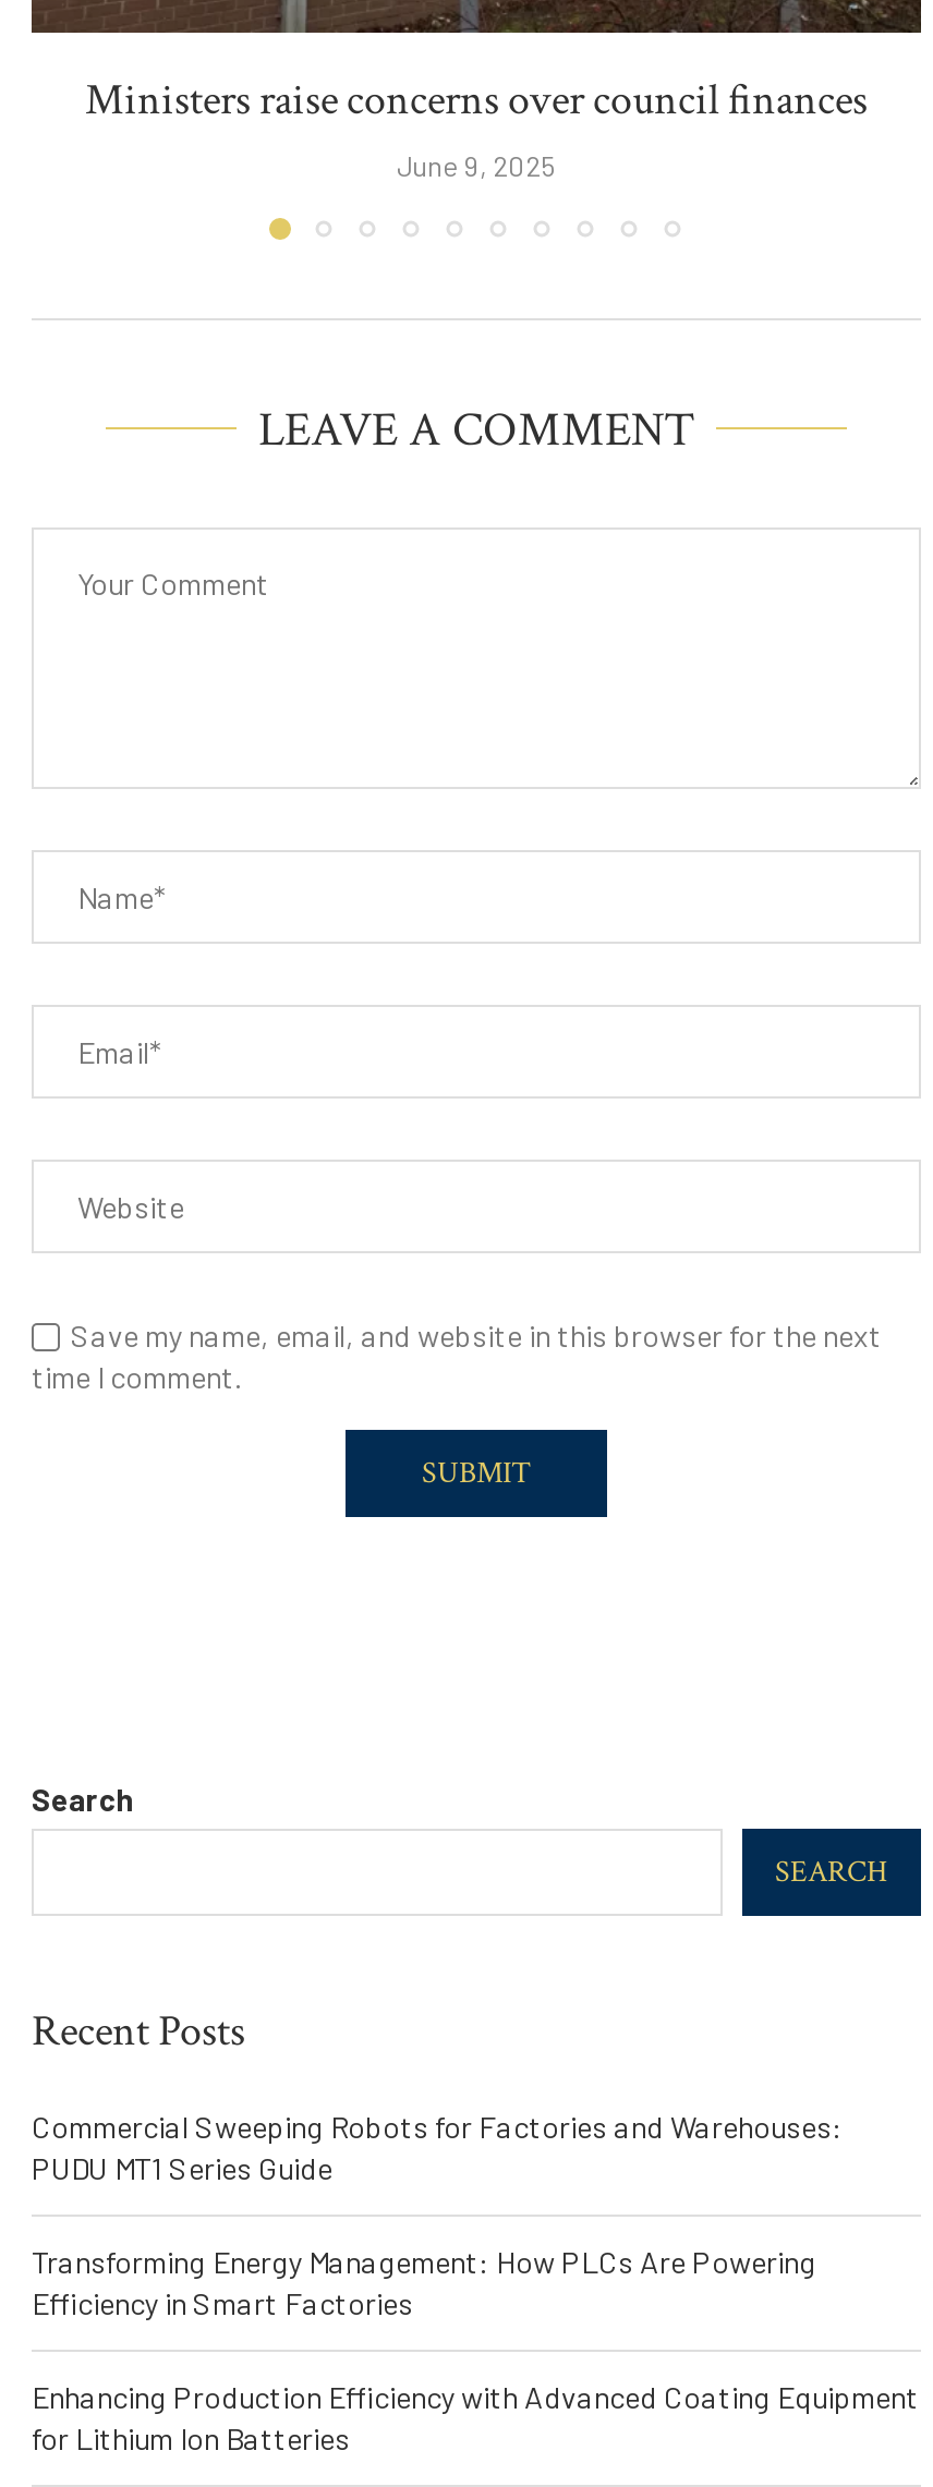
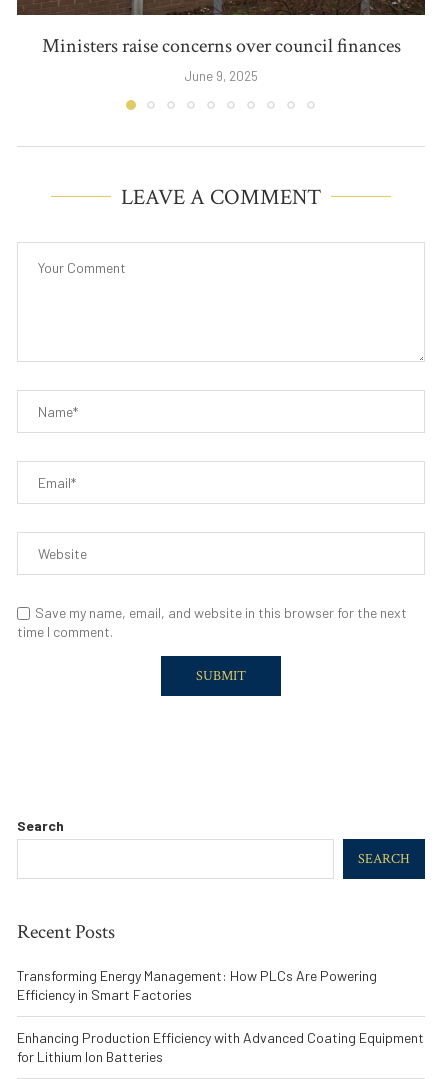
- Commercial Sweeping Robots for Factories and Warehouses:
- PUDU MT1 Series Guide
